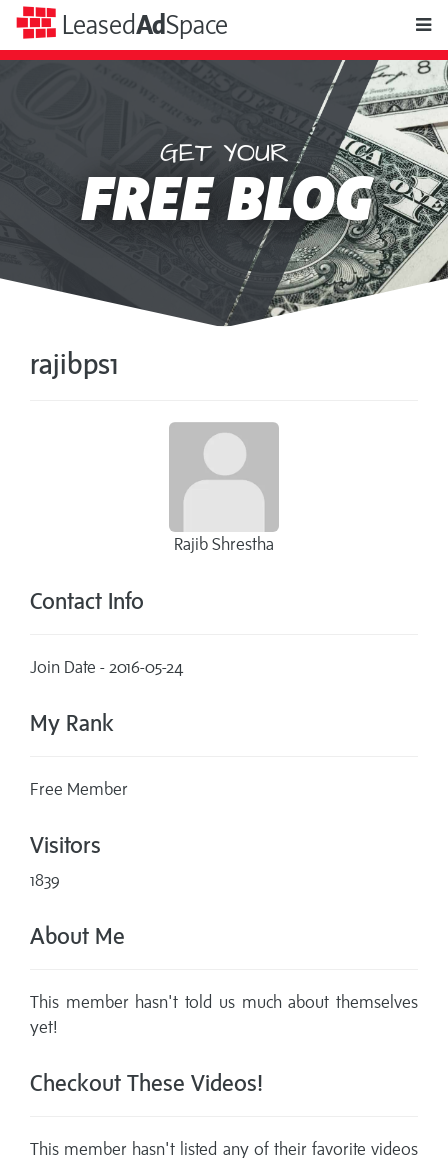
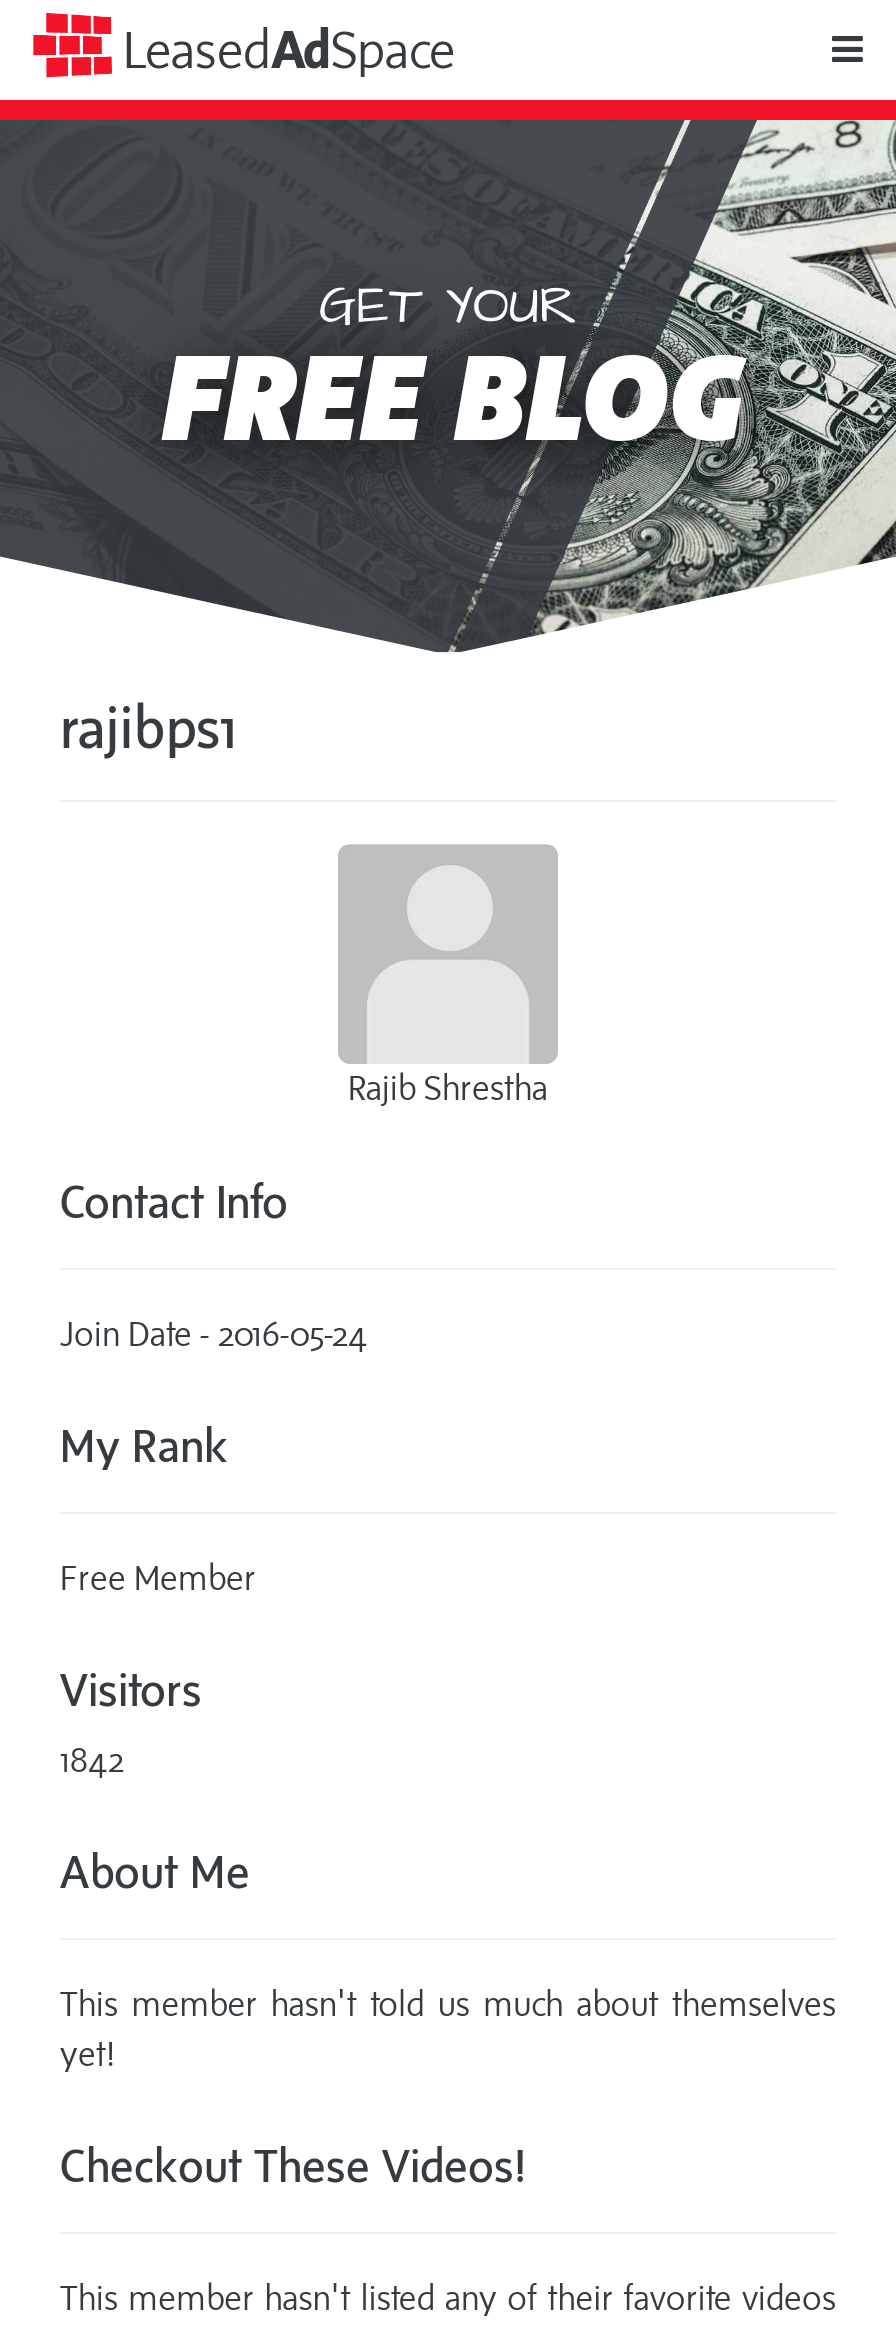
- 1839
+ 1842
